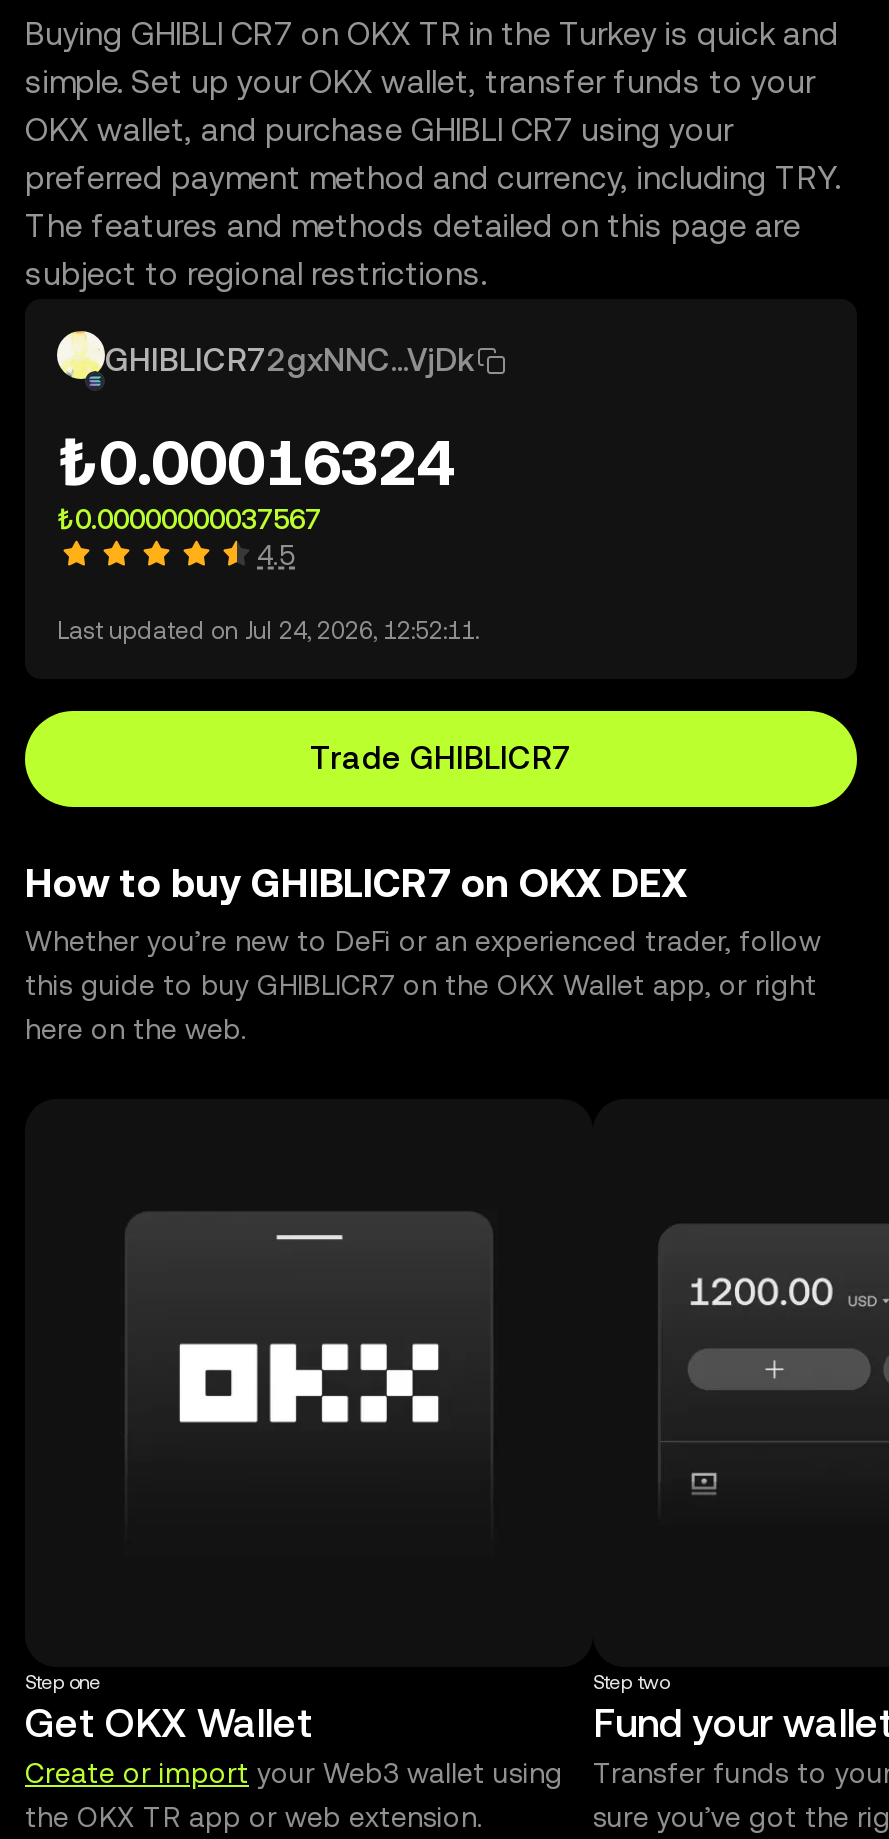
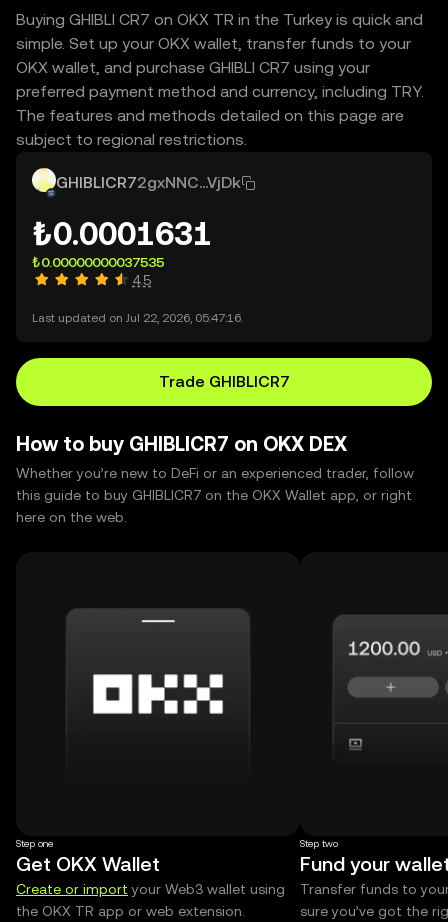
- ₺0.00016324
+ ₺0.0001631

- ₺0.00000000037567
+ ₺0.00000000037535

- Last updated on Jul 24, 2026, 12:52:11.
+ Last updated on Jul 22, 2026, 05:47:16.
